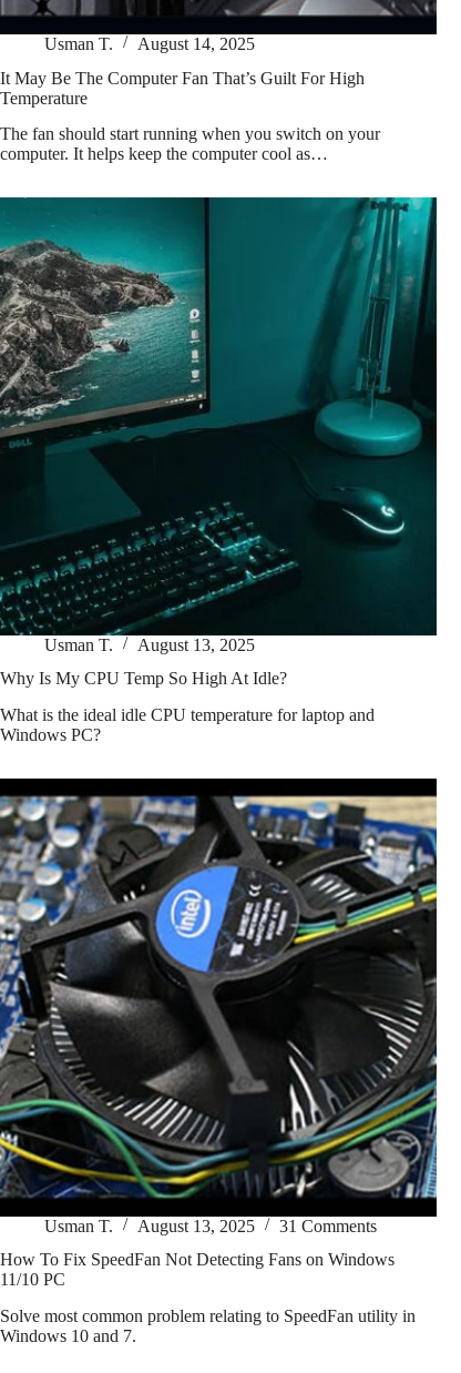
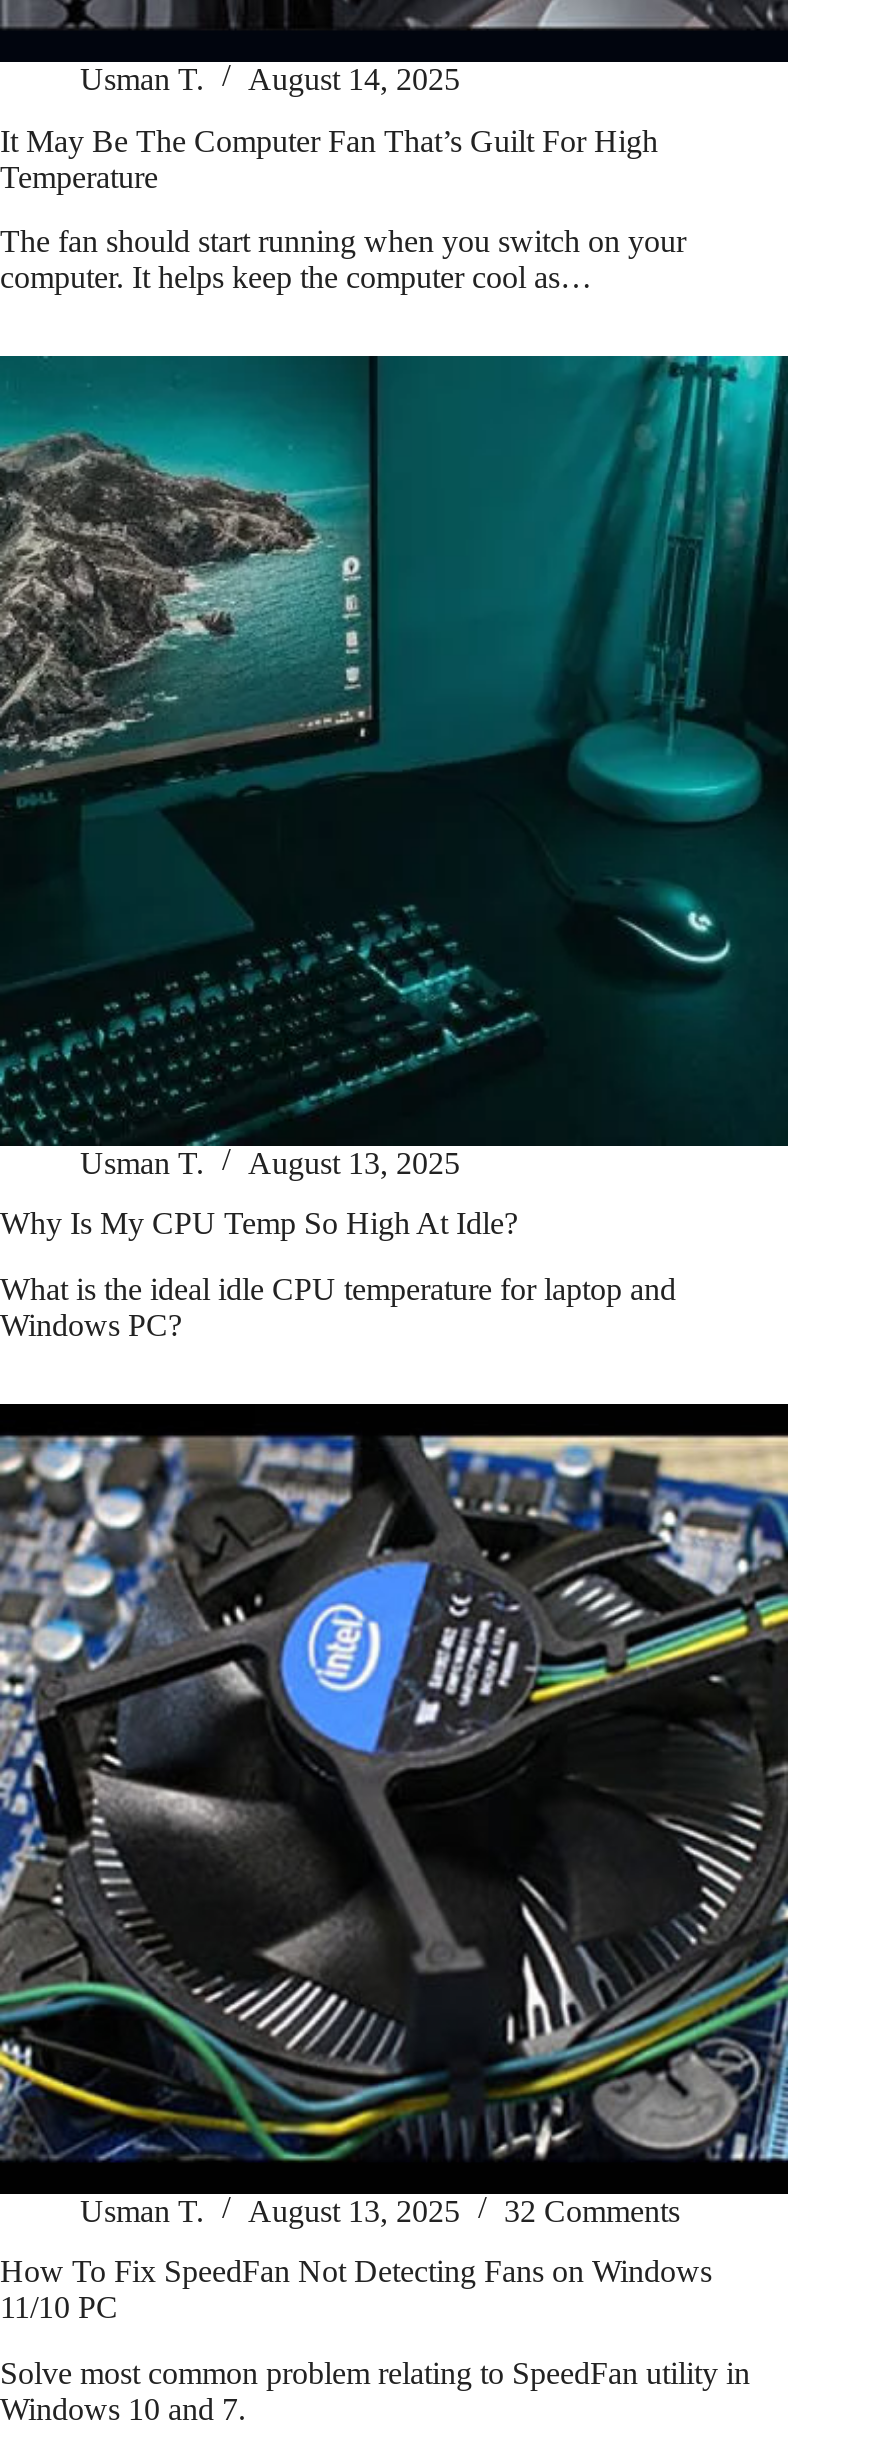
- Usman T. August 13, 2025 31 Comments
+ Usman T. August 13, 2025 32 Comments
